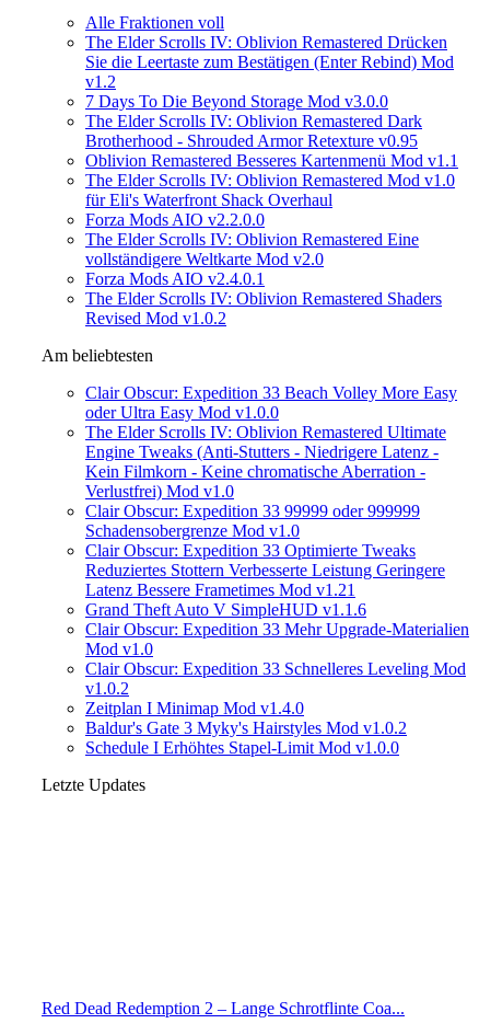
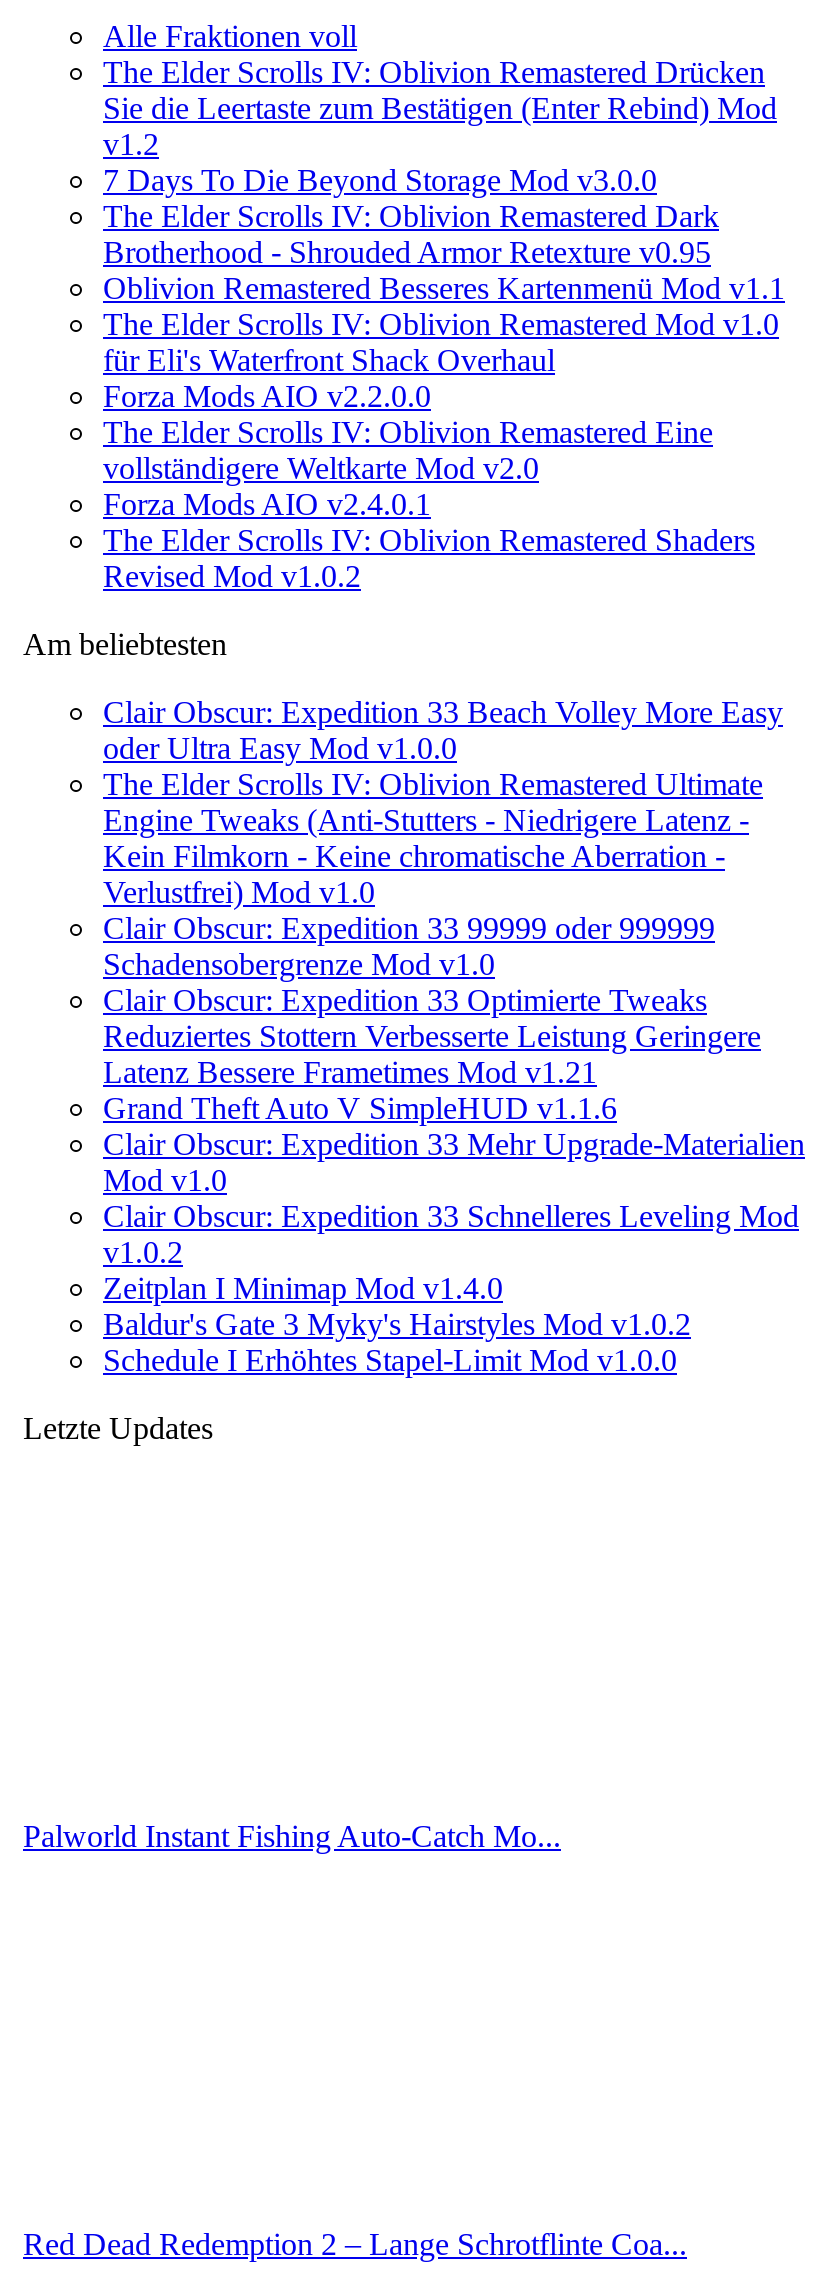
+ Palworld Instant Fishing Auto-Catch Mo...
